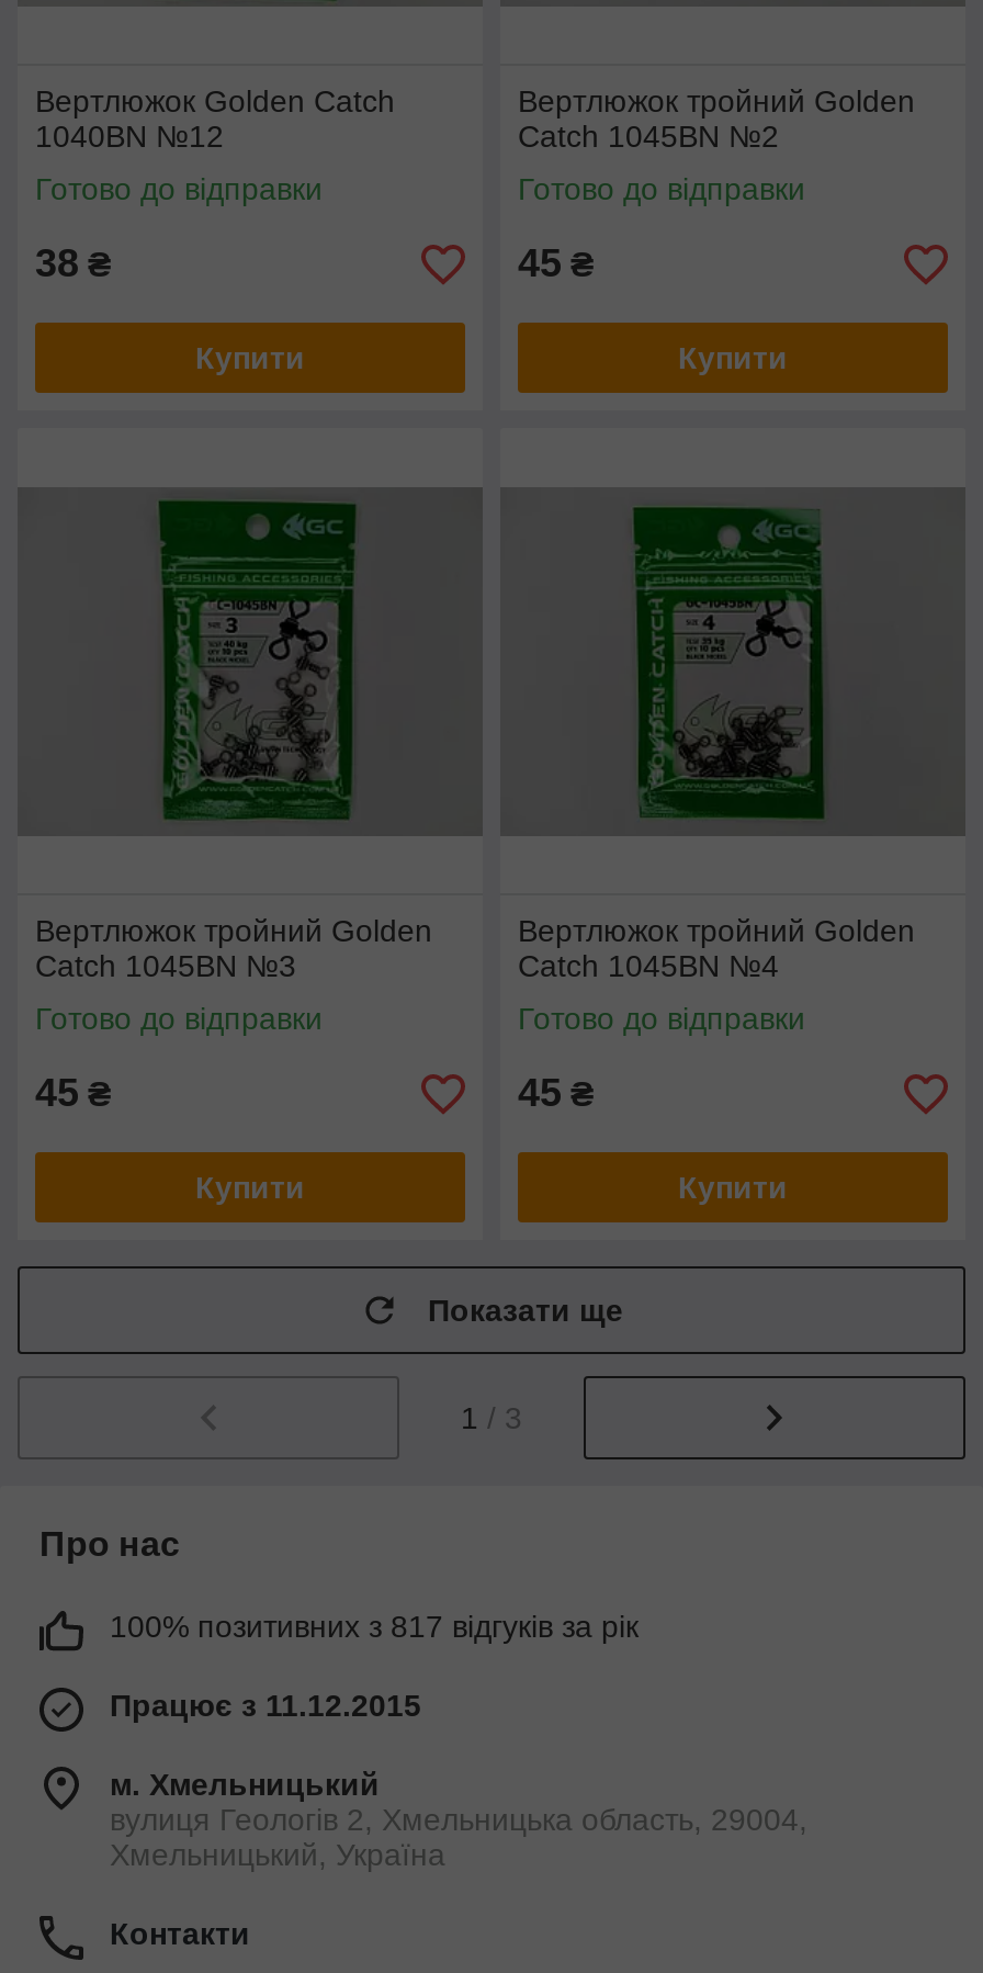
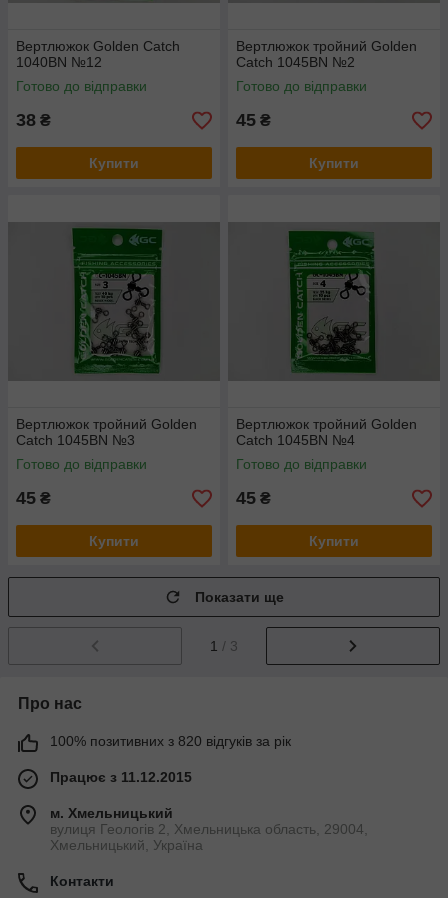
- 100% позитивних з 817 відгуків за рік
+ 100% позитивних з 820 відгуків за рік
